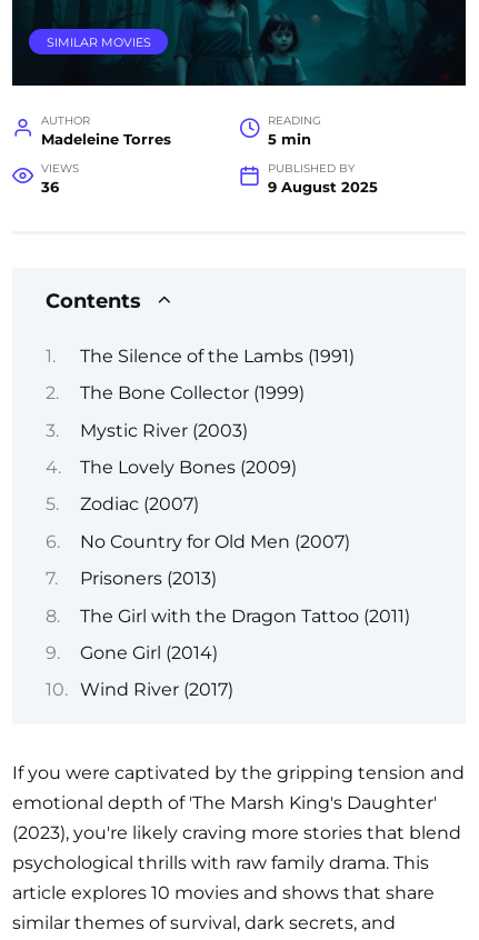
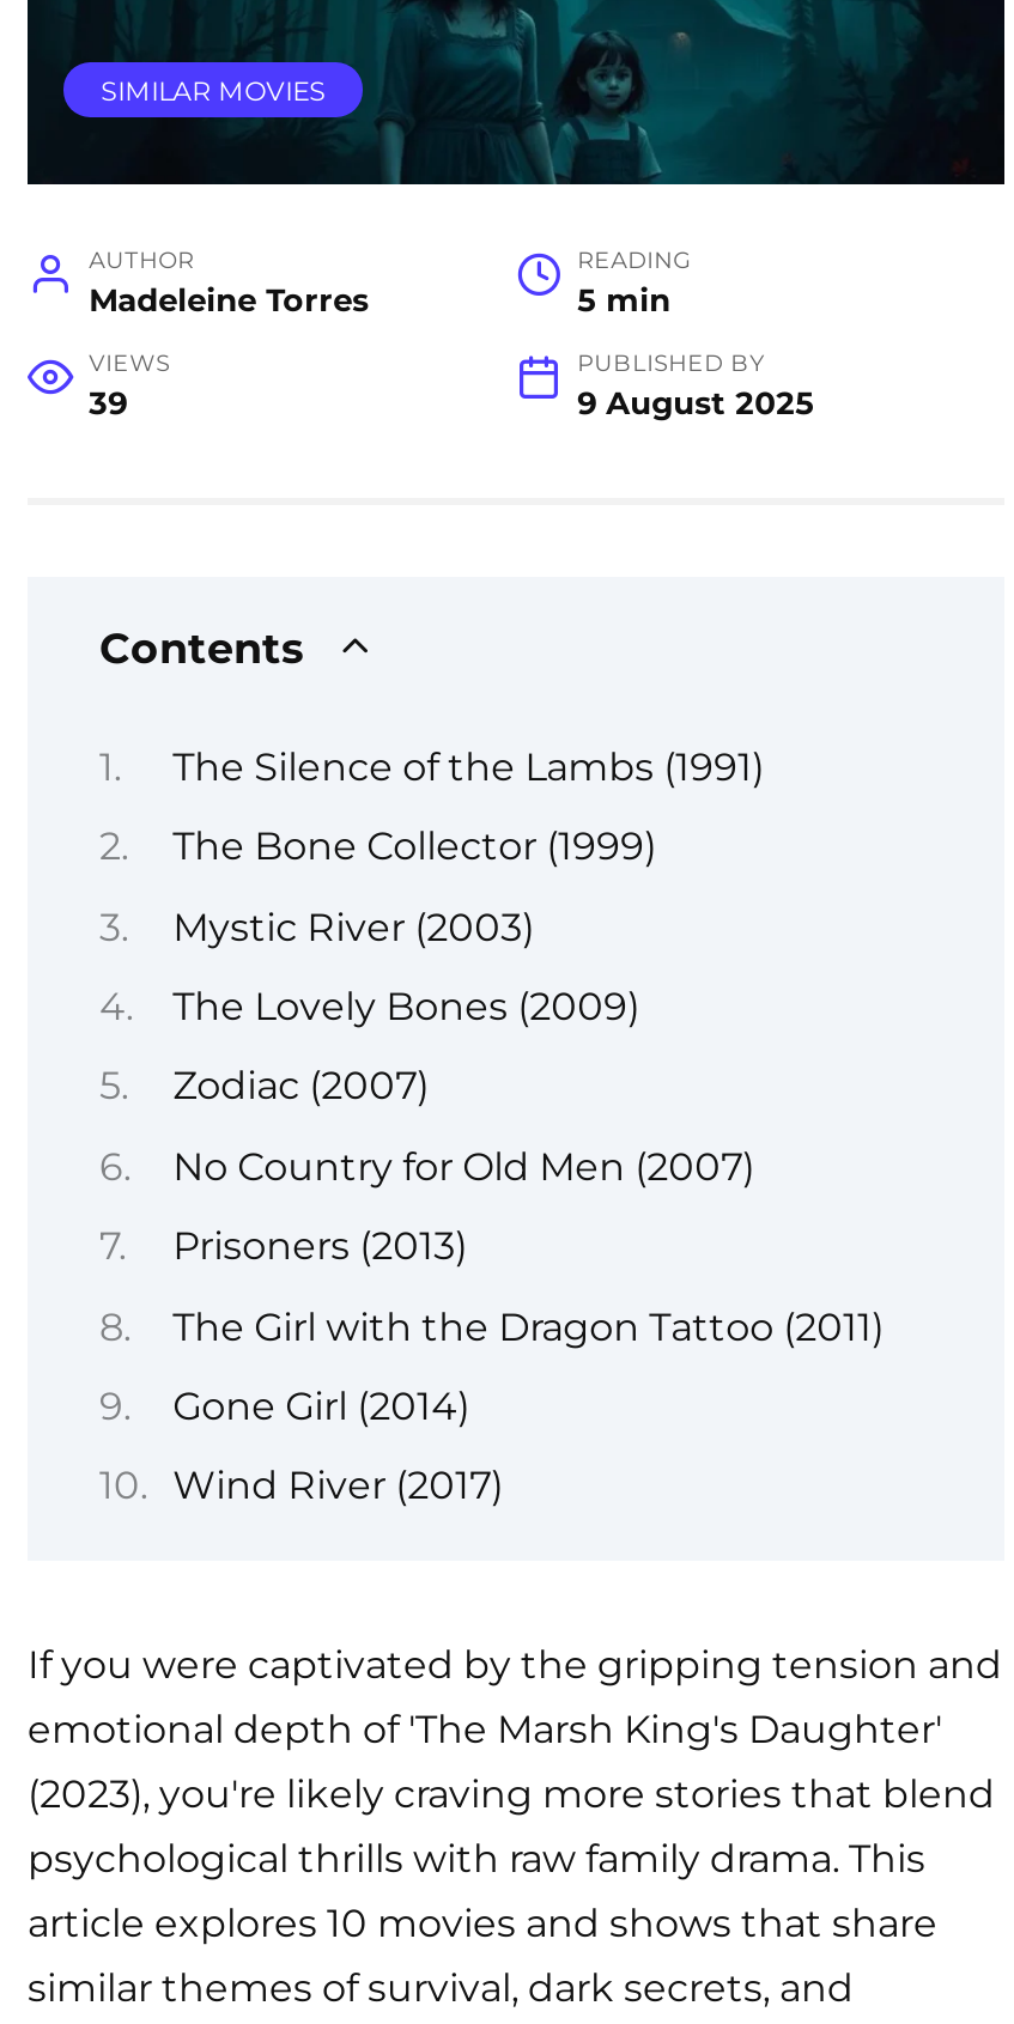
- 36
+ 39
